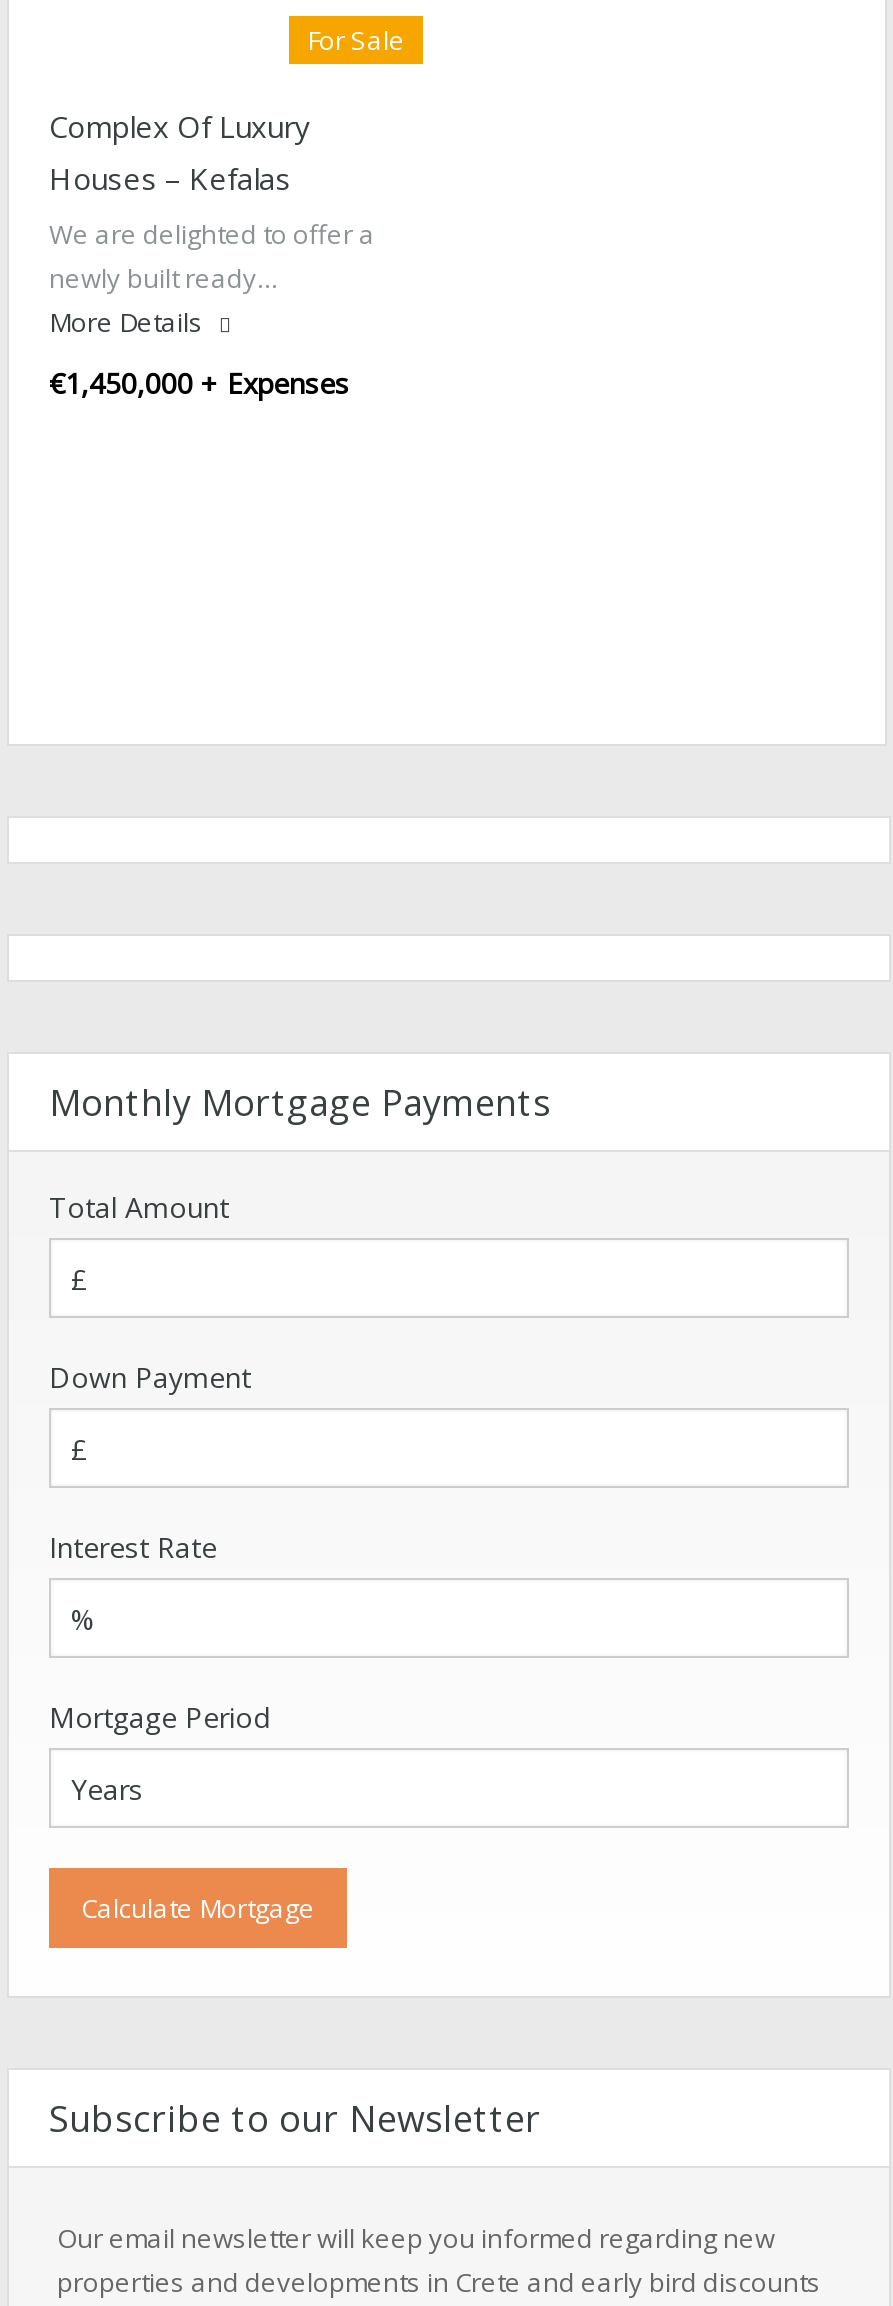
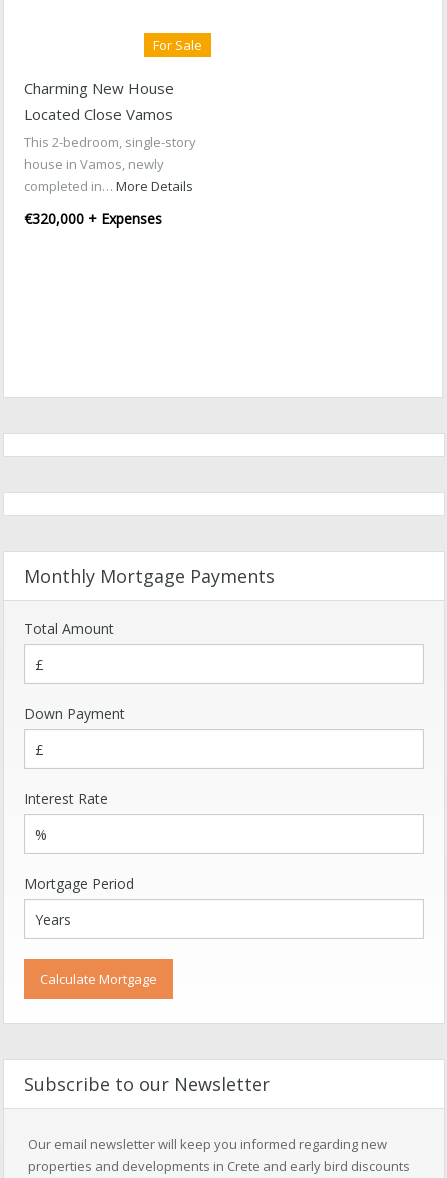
- Complex Of Luxury
- Houses – Kefalas
- We are delighted to offer a
- newly built ready…
- More Details
+ Charming New House
+ Located Close Vamos
+ This 2-bedroom, single-story
+ house in Vamos, newly
+ completed in… More Details

- €1,450,000 + Expenses
+ €320,000 + Expenses
